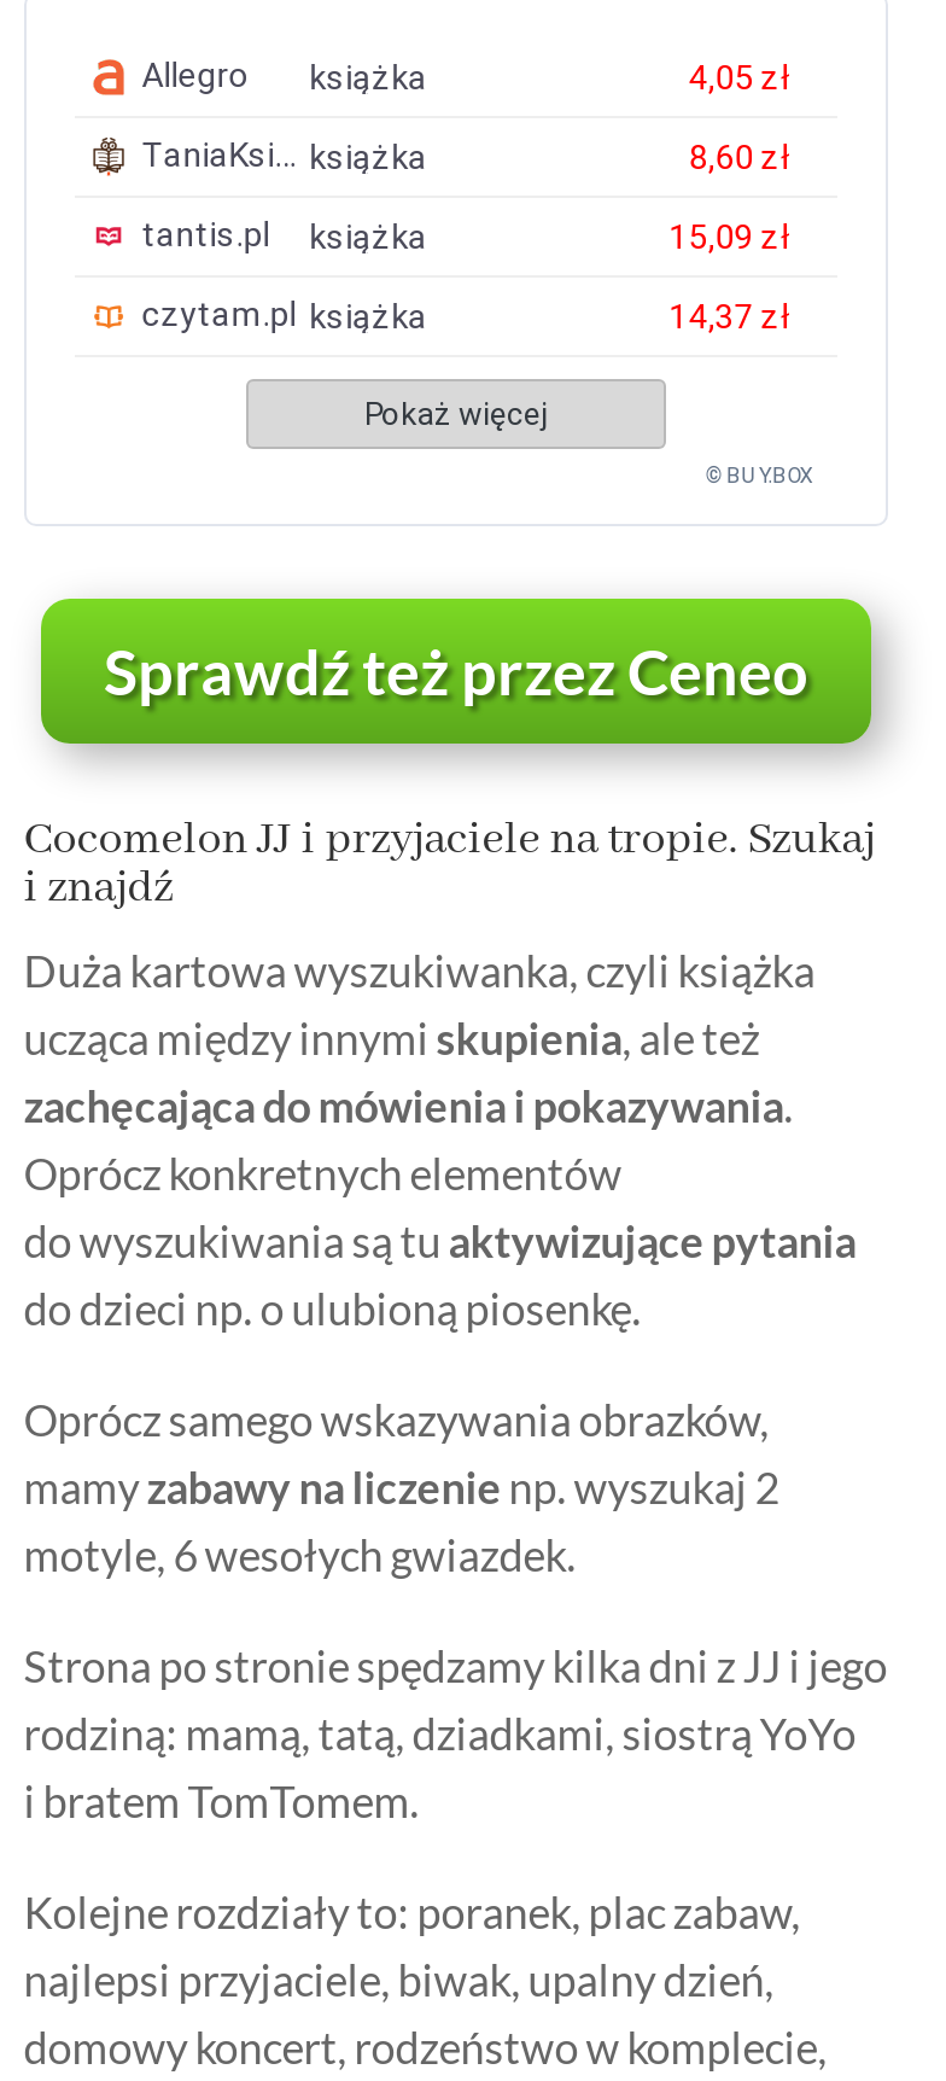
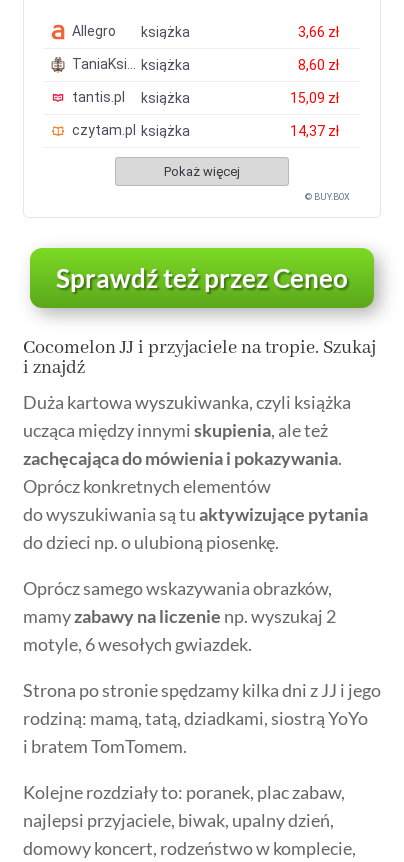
- 4,05 zł
+ 3,66 zł
